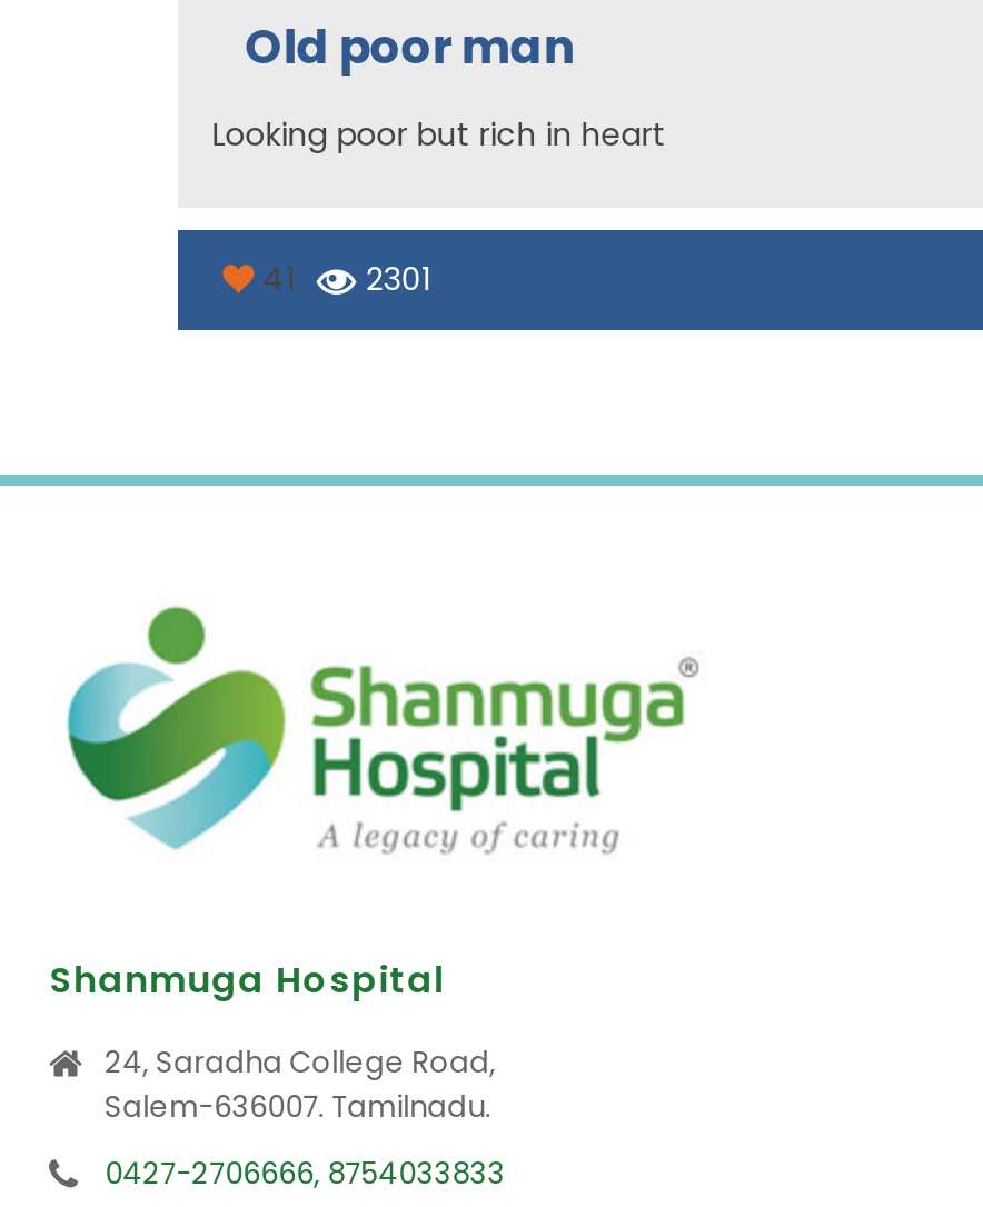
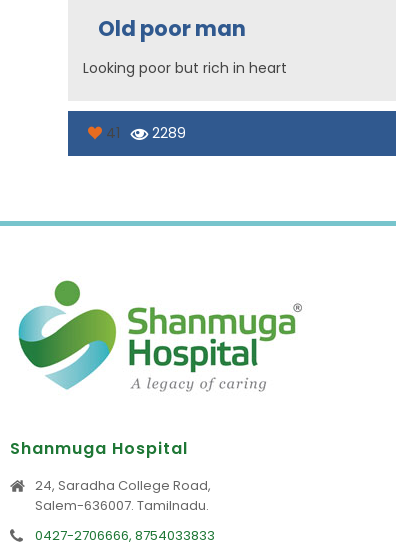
- 2301
+ 2289
